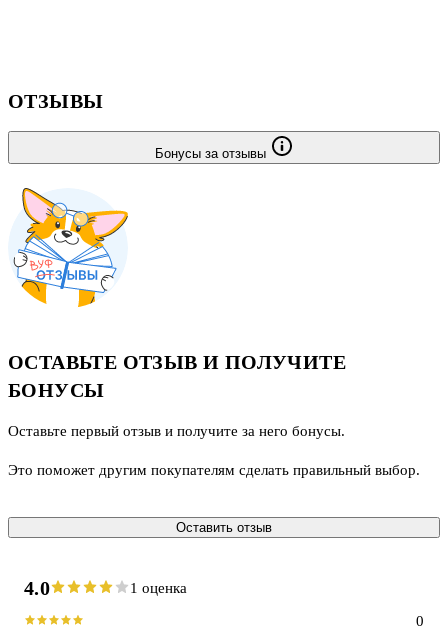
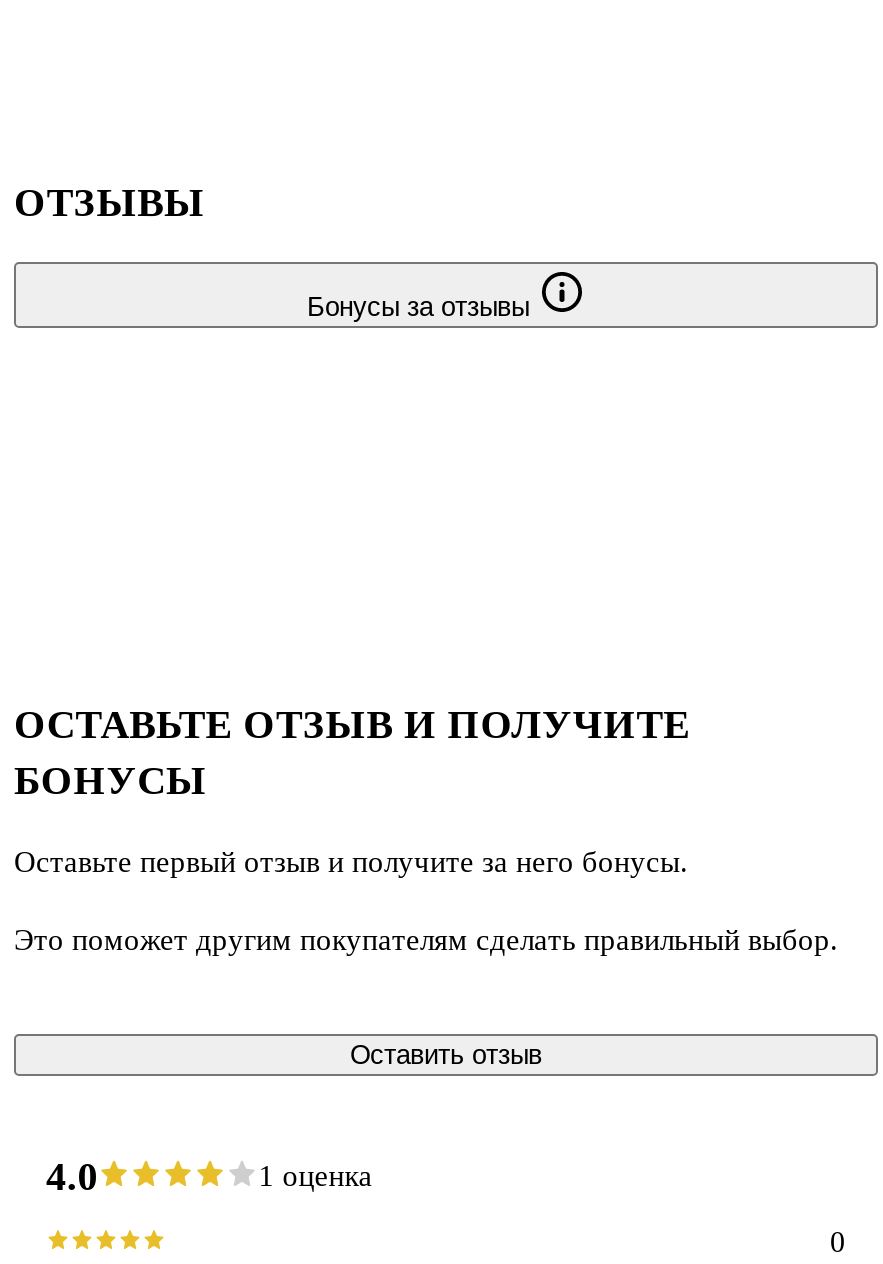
- [image]
